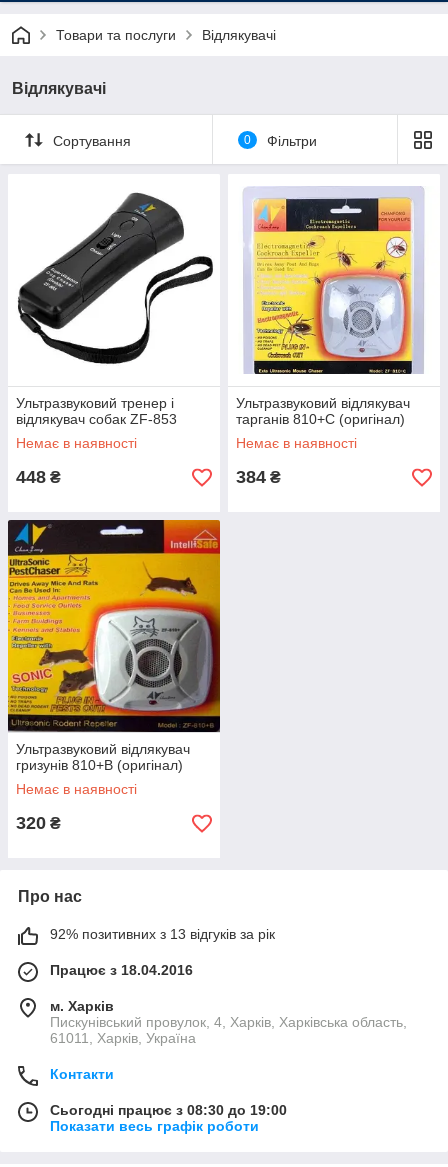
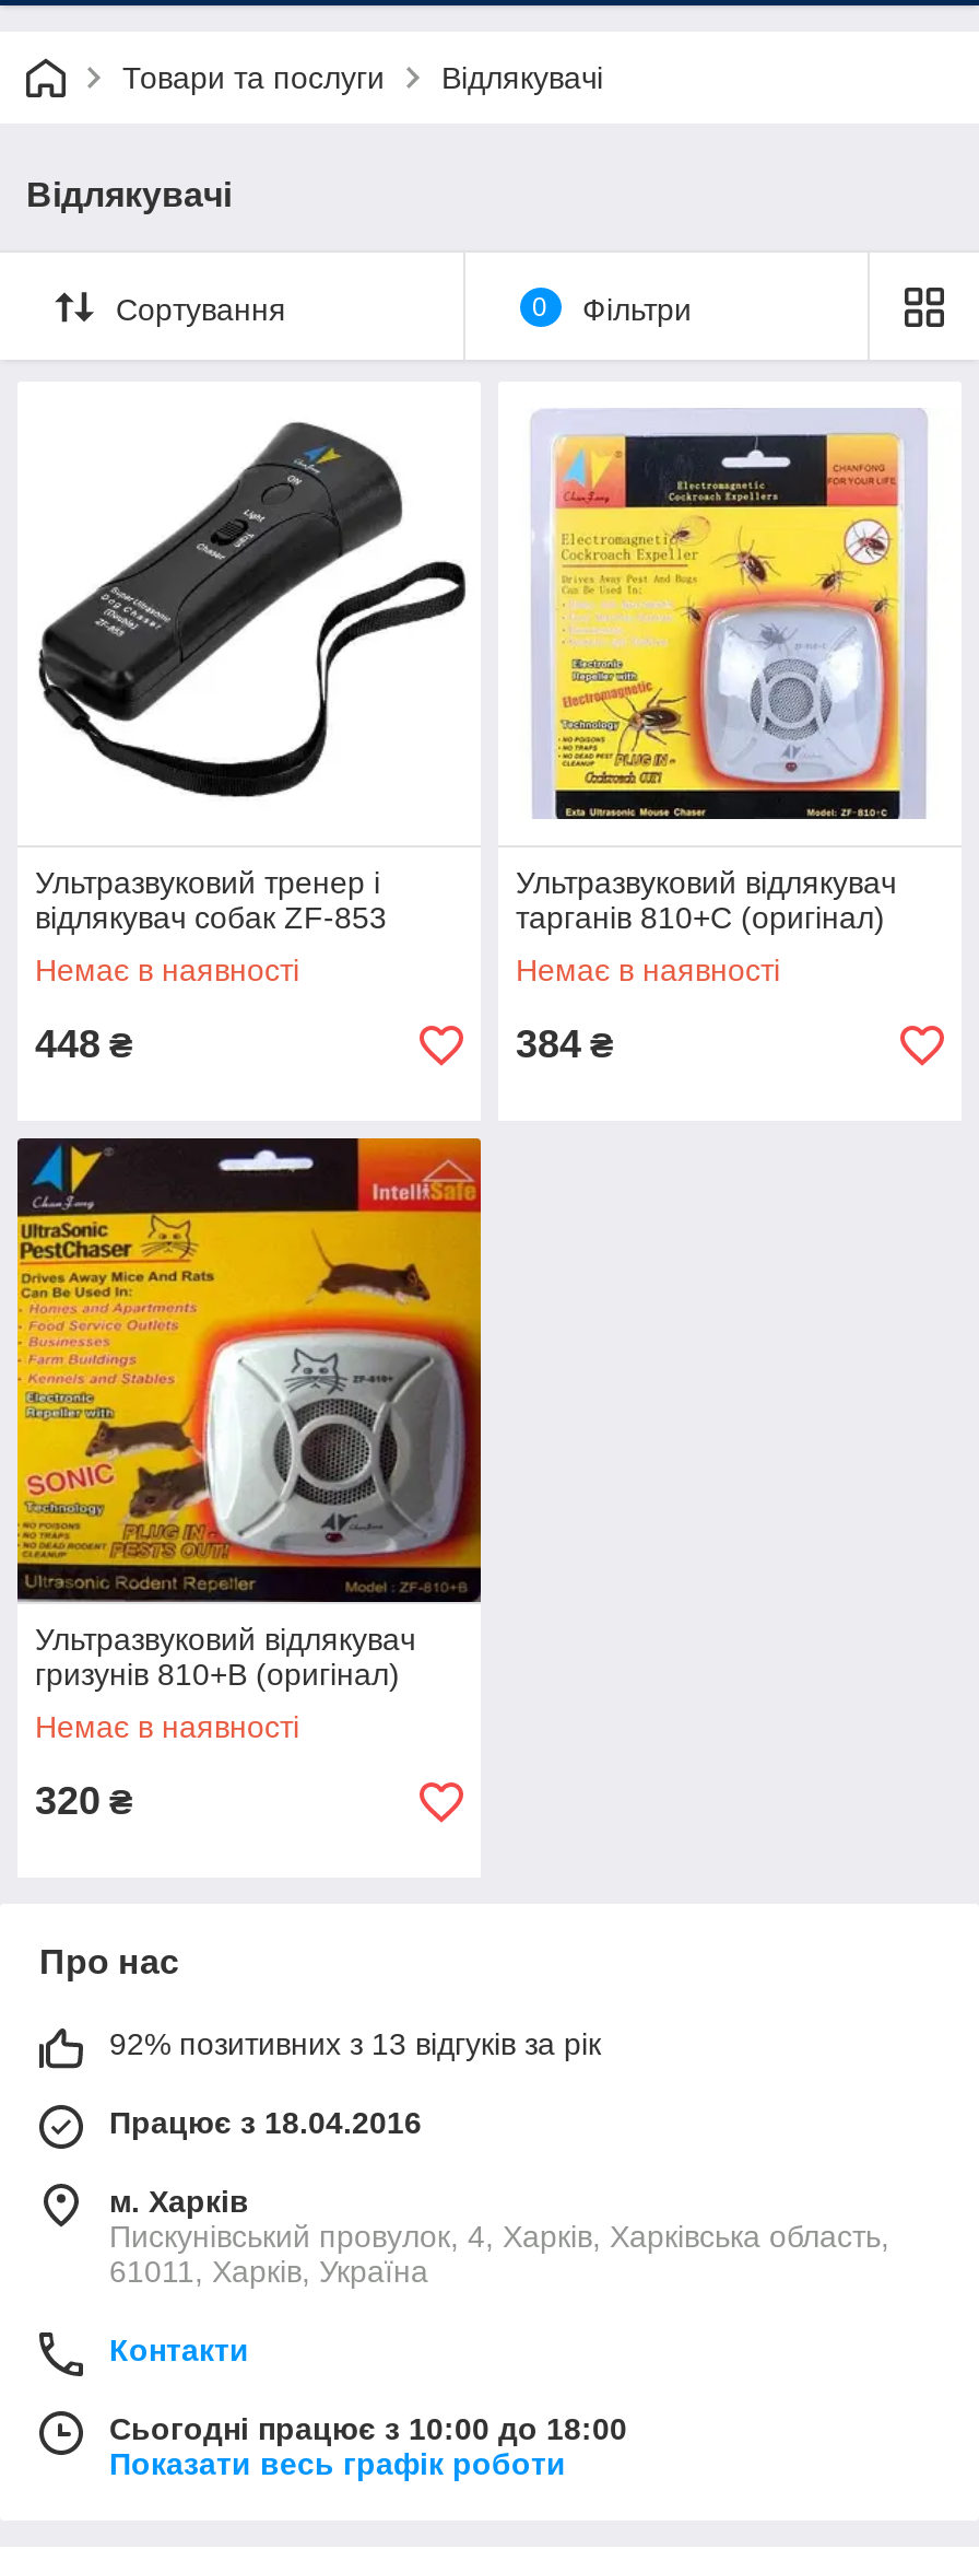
- Сьогодні працює з 08:30 до 19:00
+ Сьогодні працює з 10:00 до 18:00
